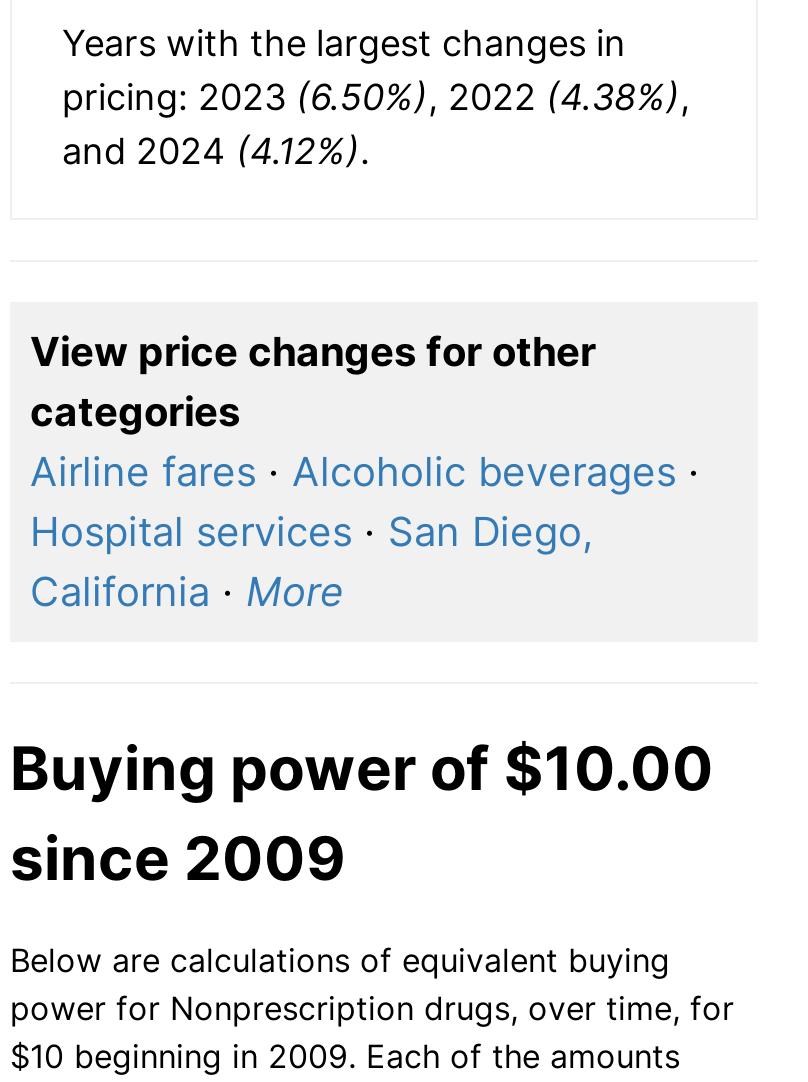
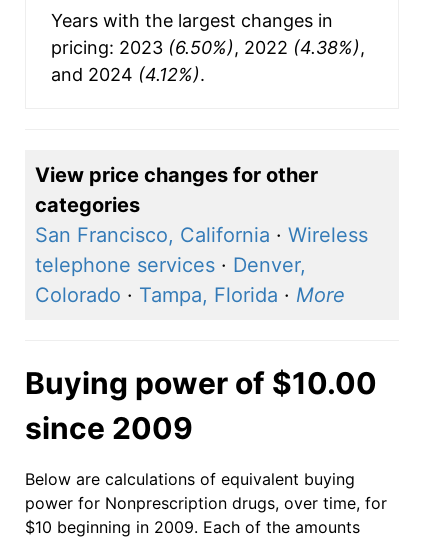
- Airline fares · Alcoholic beverages ·
- Hospital services · San Diego,
- California · More
+ San Francisco, California · Wireless
+ telephone services · Denver,
+ Colorado · Tampa, Florida · More
